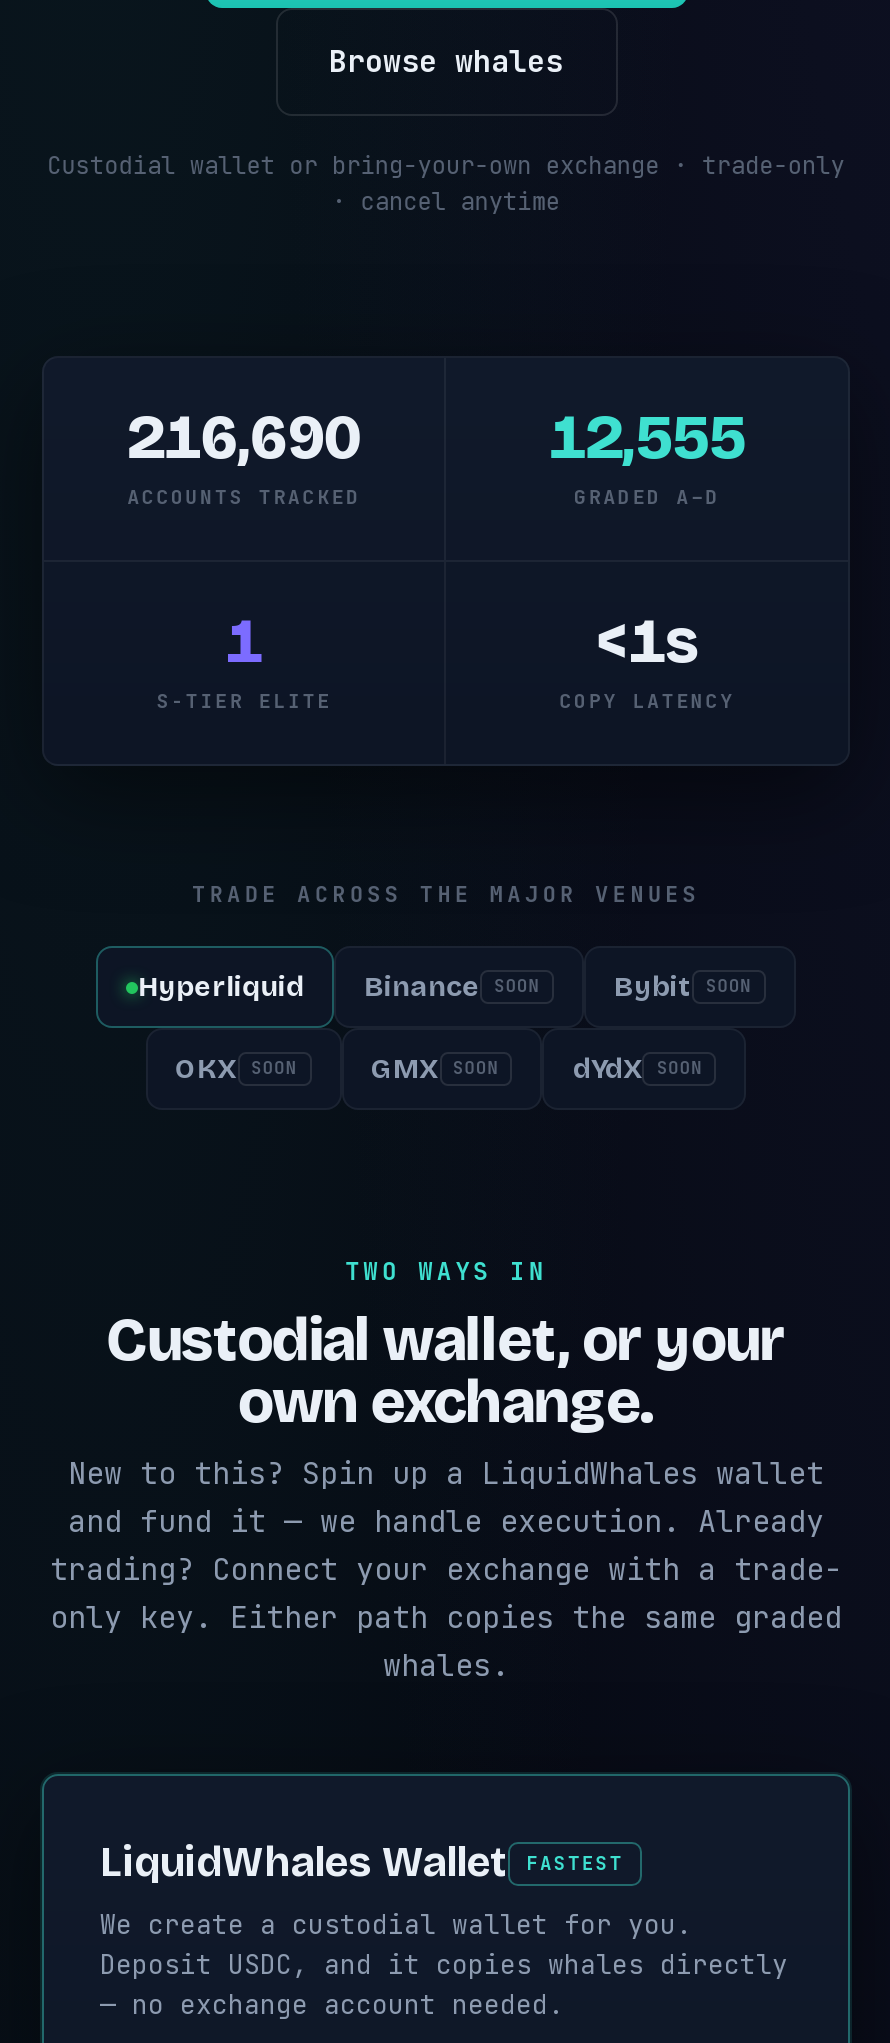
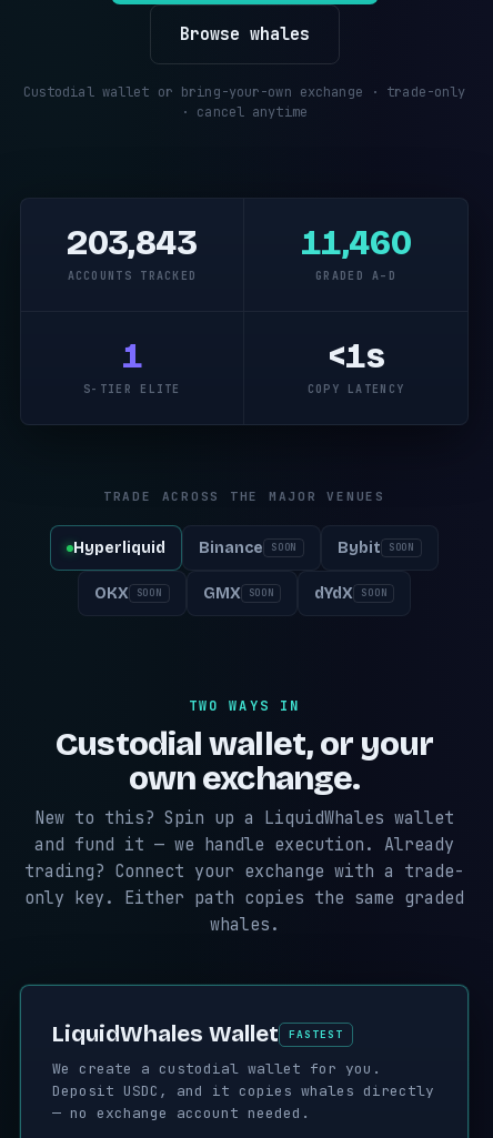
- 216,690
+ 203,843

- 12,555
+ 11,460
